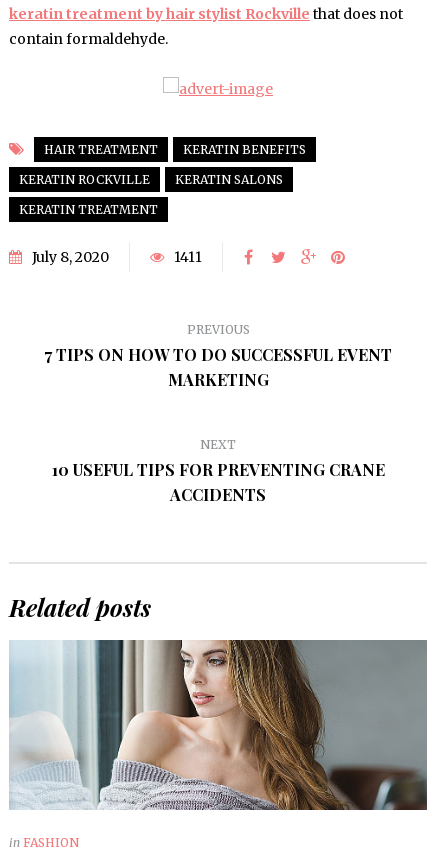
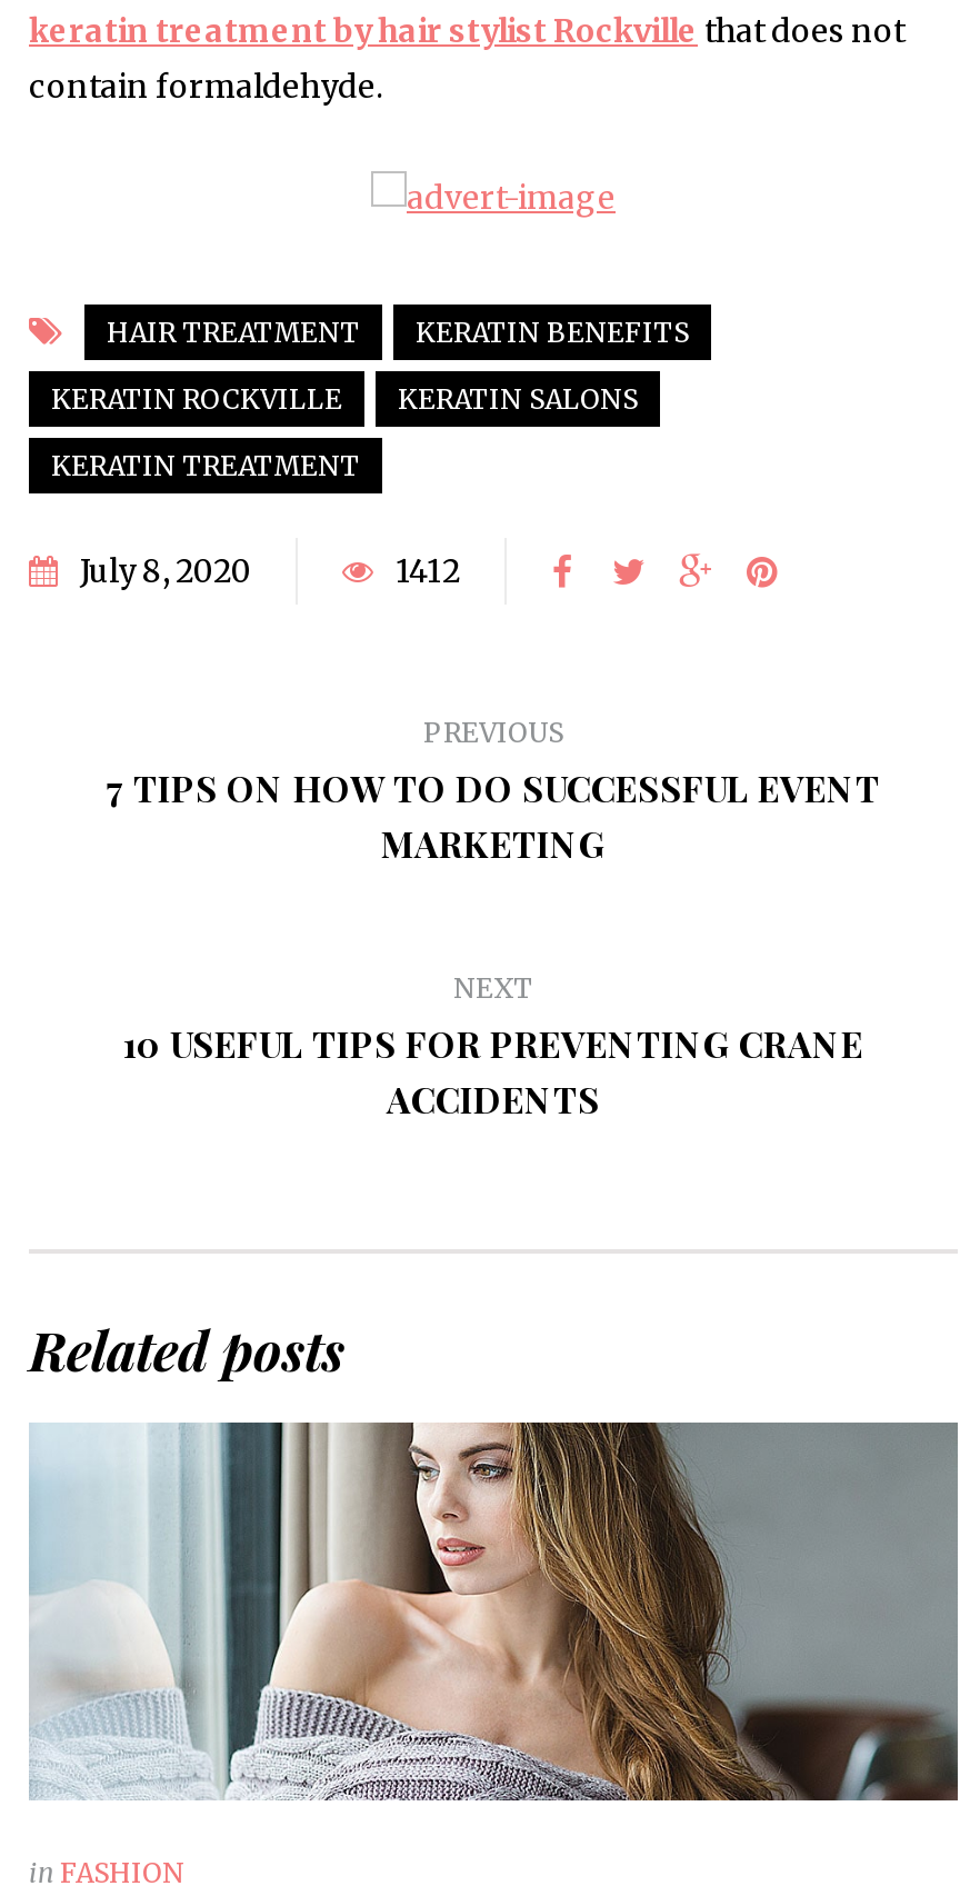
- 1411
+ 1412
